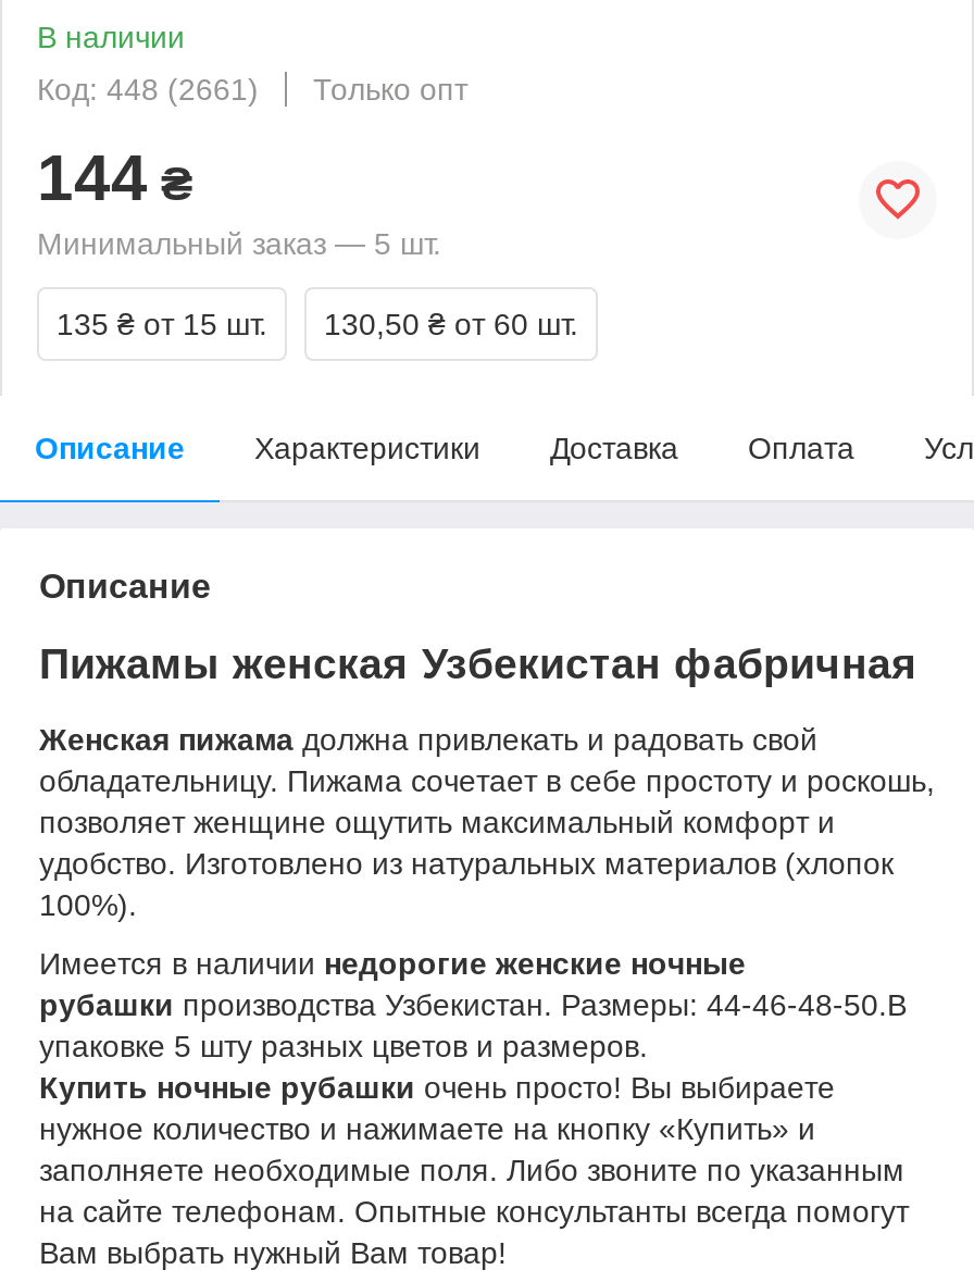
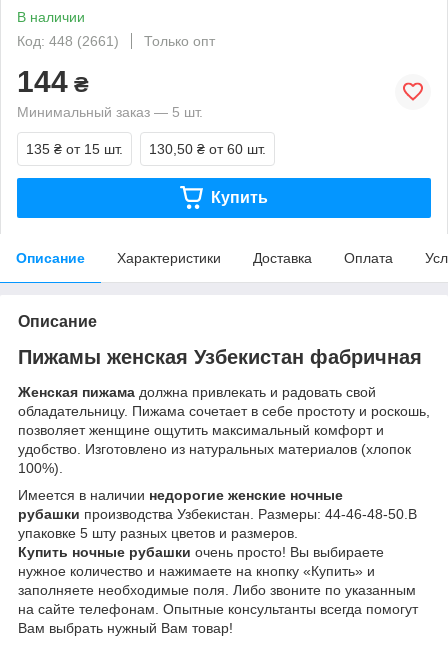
+ Купить
